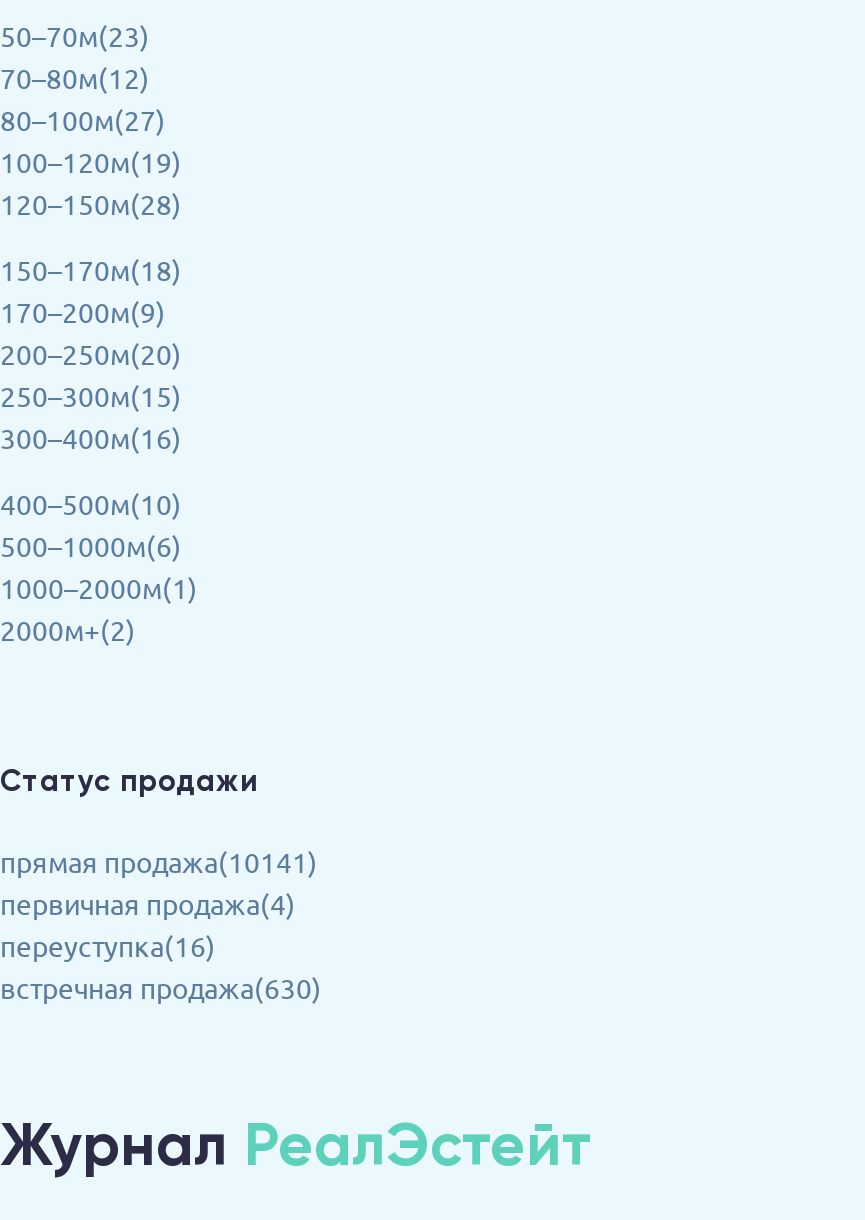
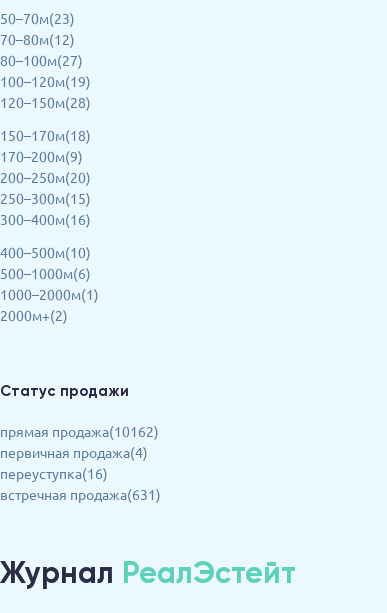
- прямая продажа(10141)
+ прямая продажа(10162)

- встречная продажа(630)
+ встречная продажа(631)
